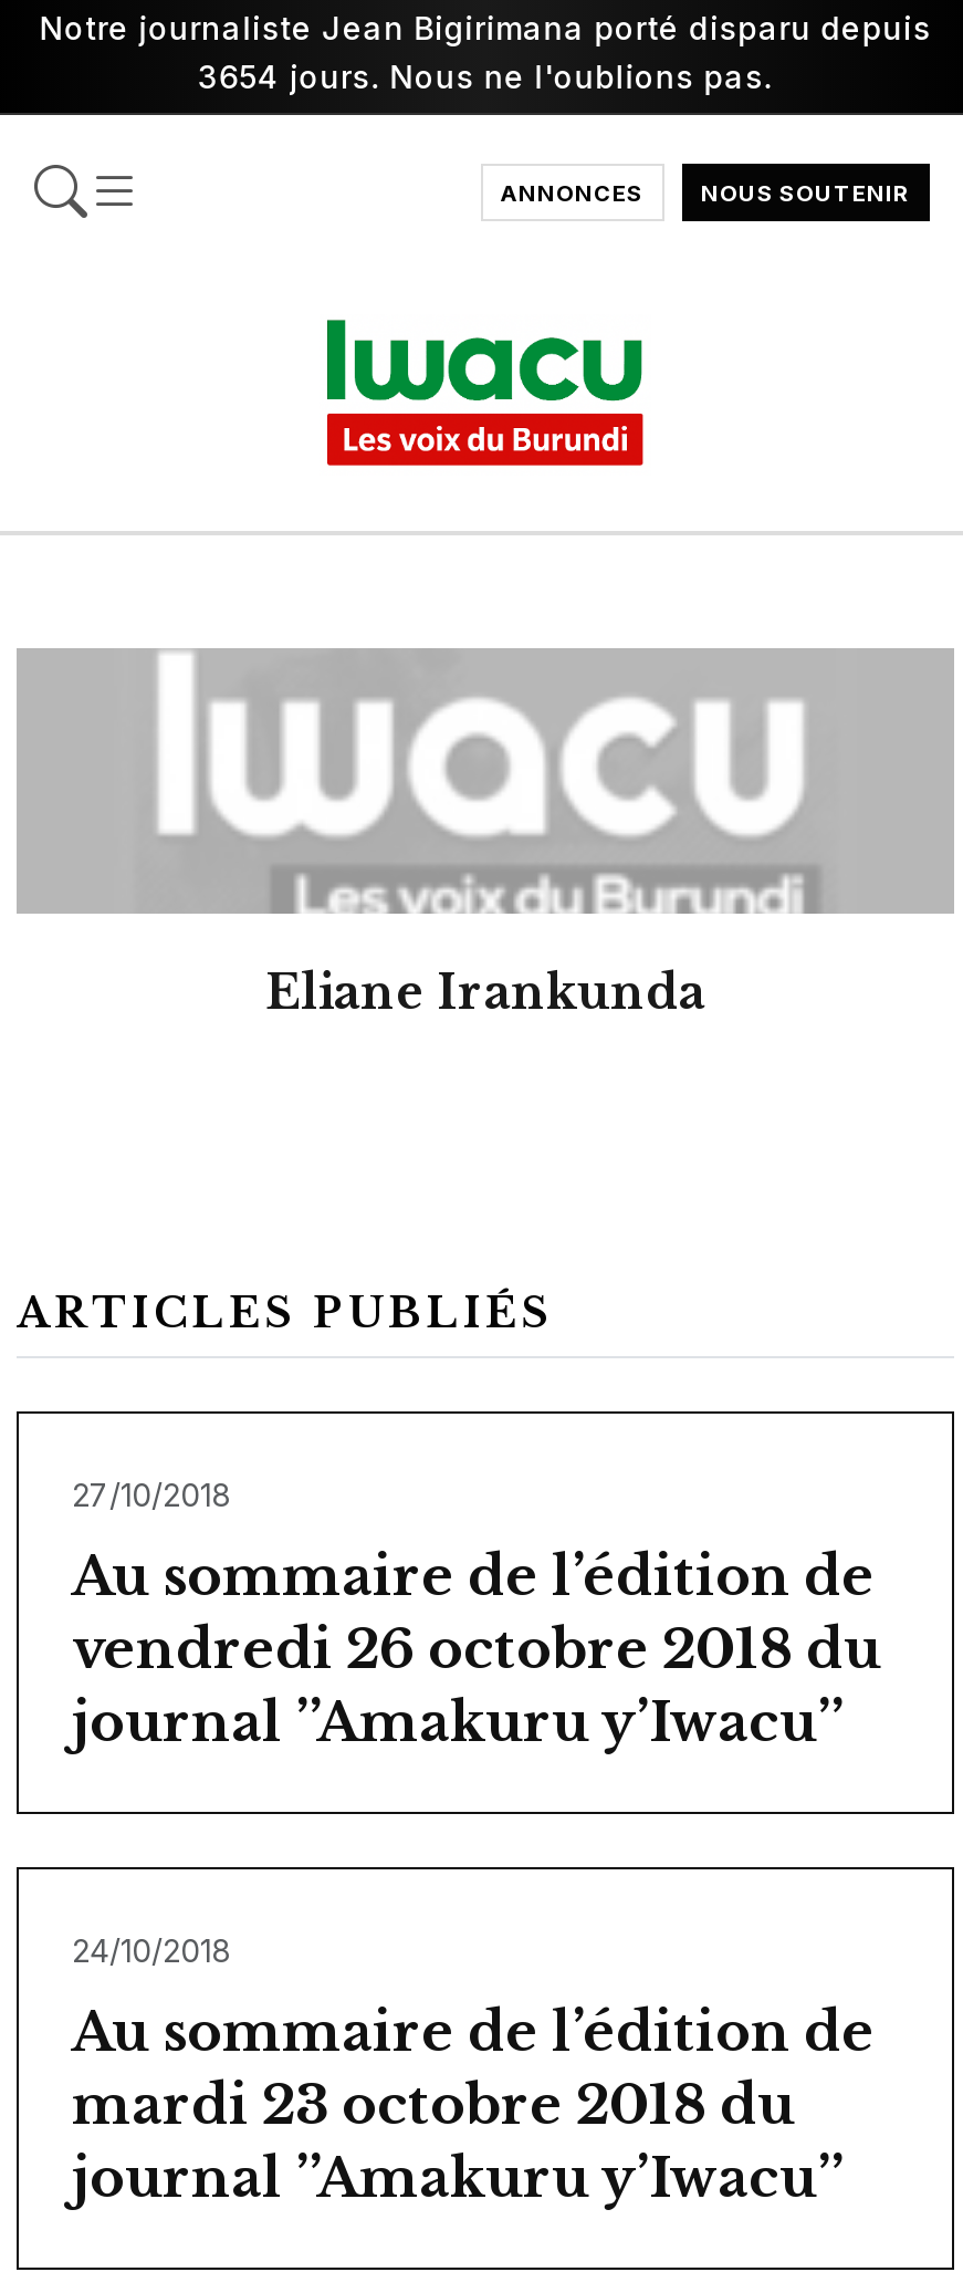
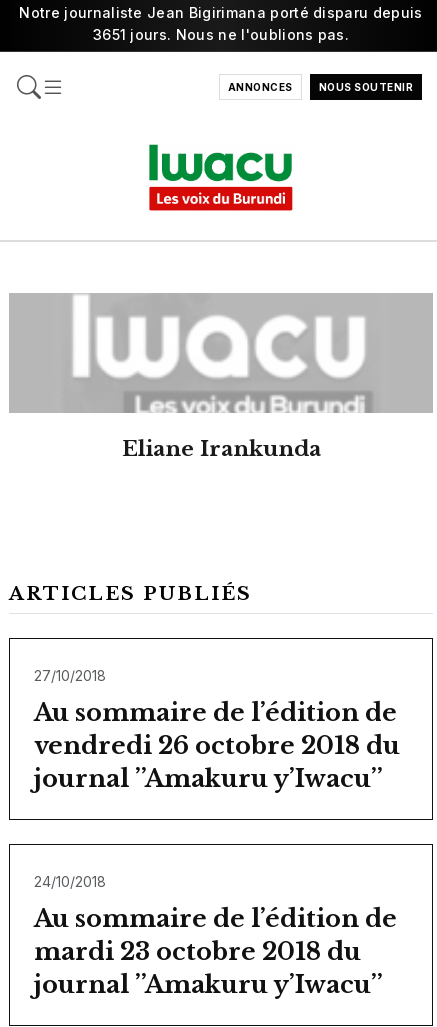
- 3654 jours. Nous ne l'oublions pas.
+ 3651 jours. Nous ne l'oublions pas.
